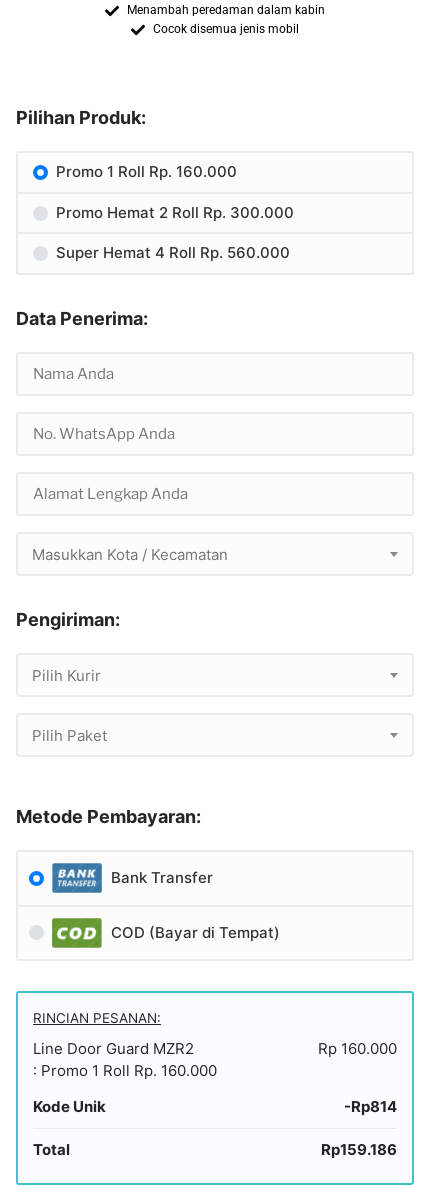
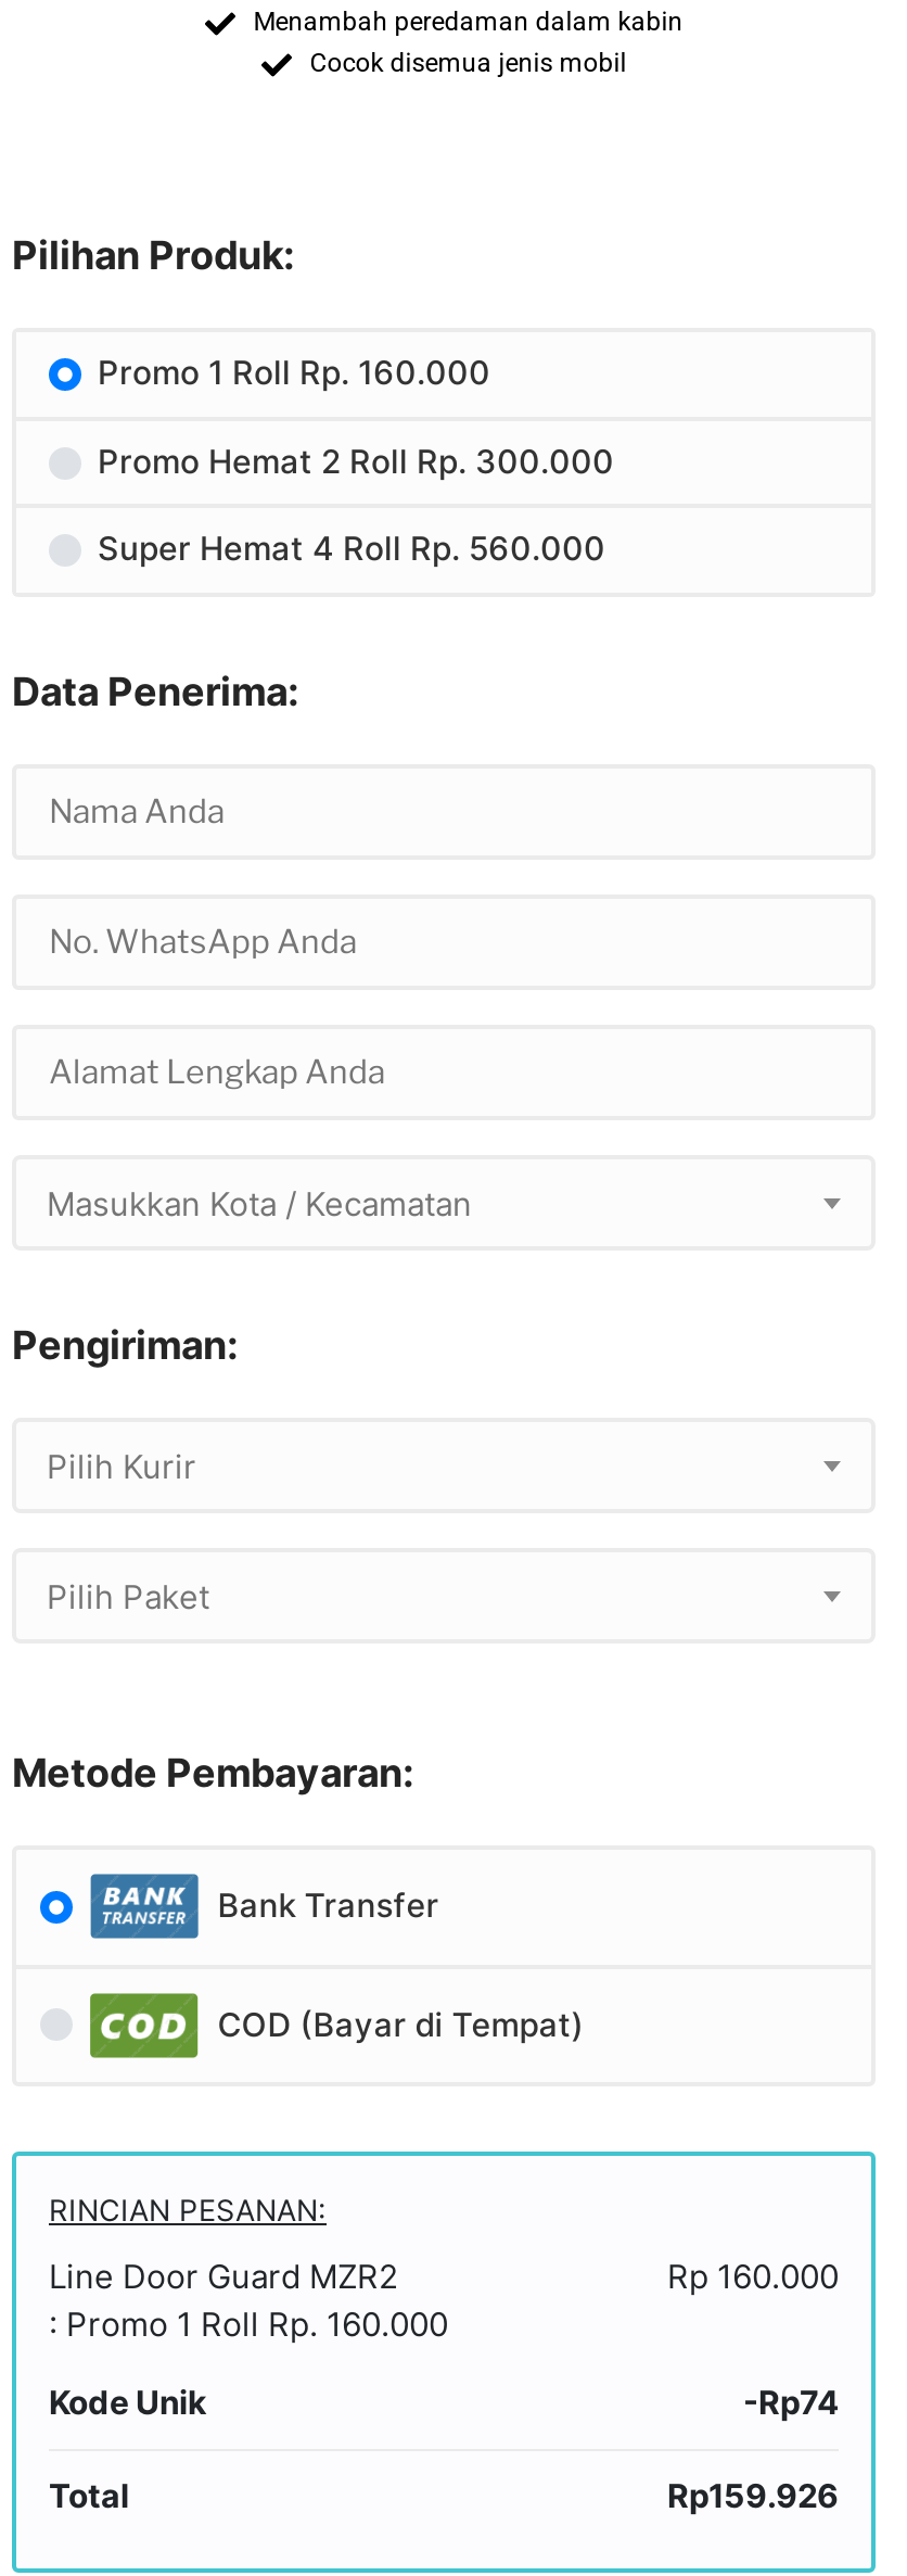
- -Rp814
+ -Rp74

- Rp159.186
+ Rp159.926
